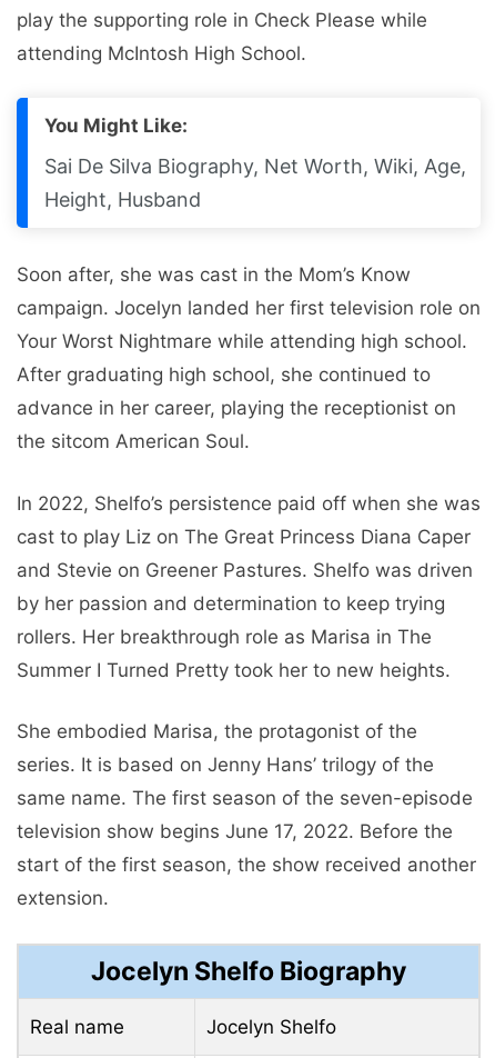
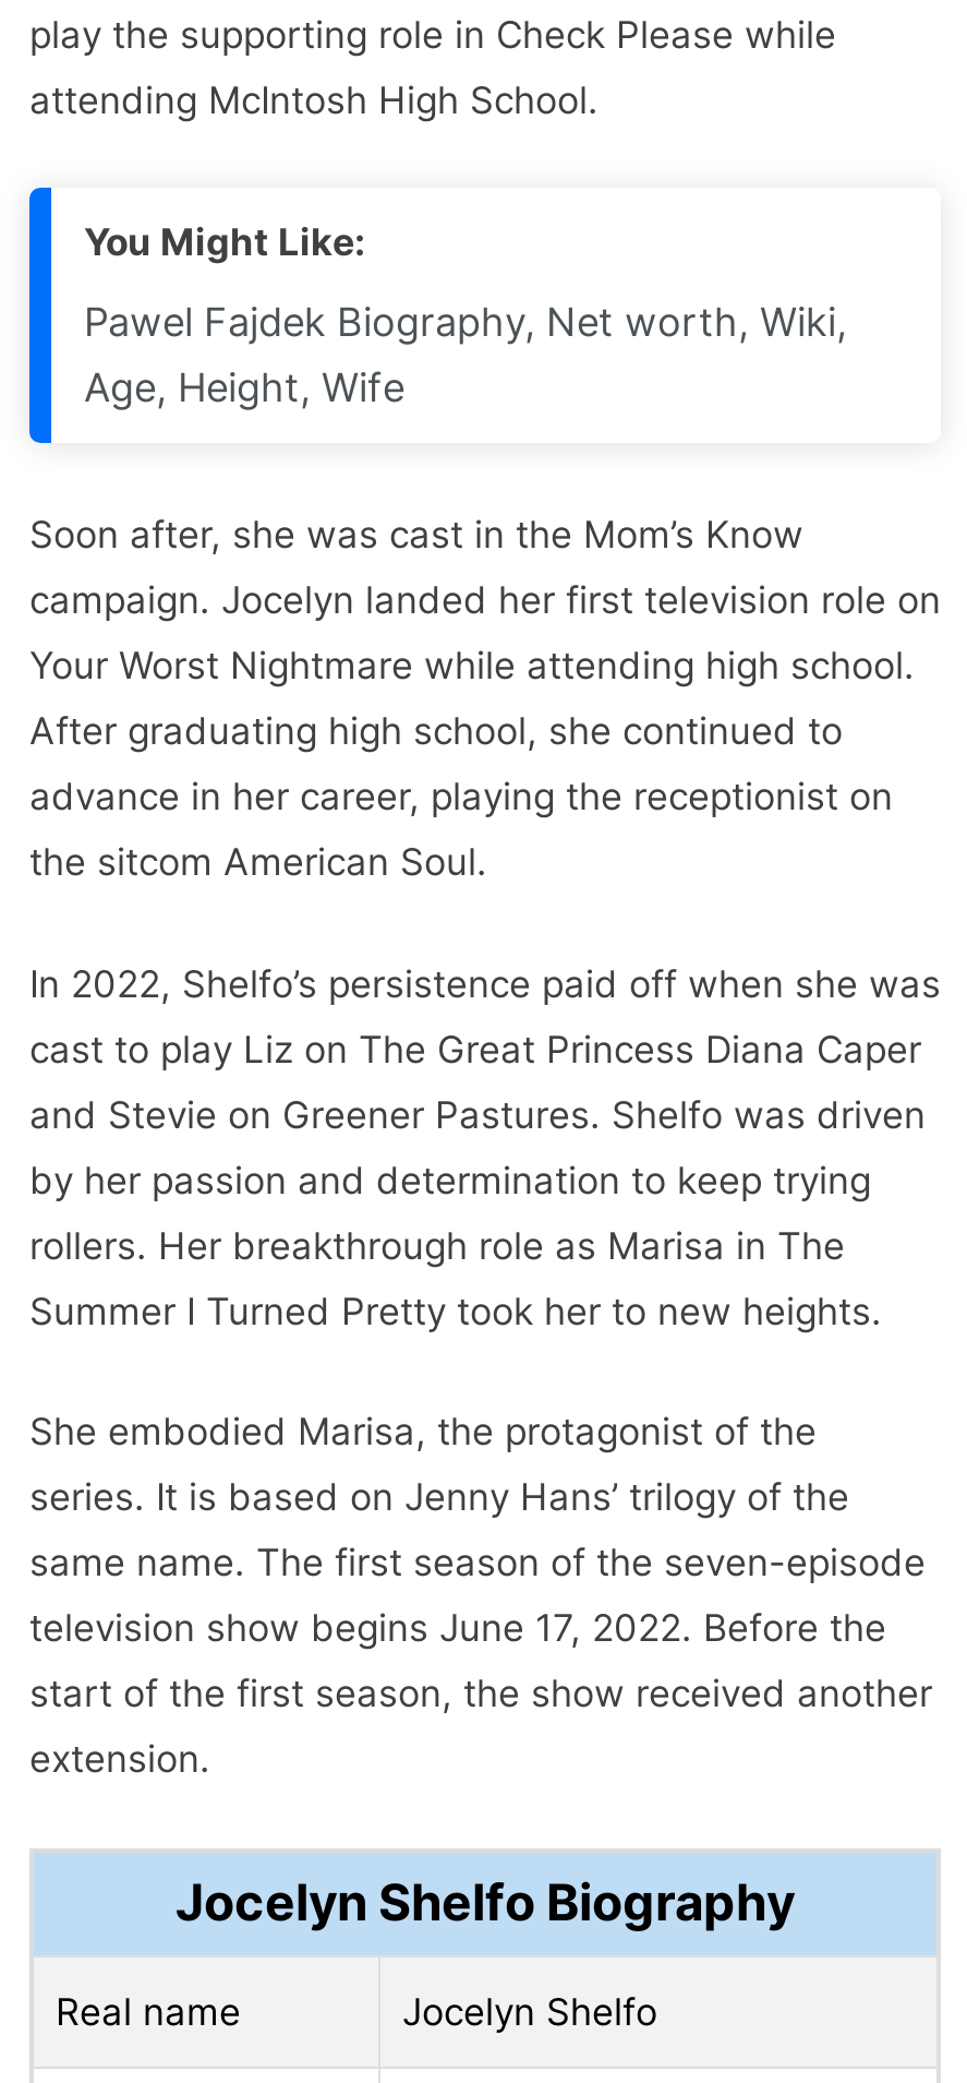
- Sai De Silva Biography, Net Worth, Wiki, Age,
- Height, Husband
+ Pawel Fajdek Biography, Net worth, Wiki,
+ Age, Height, Wife
